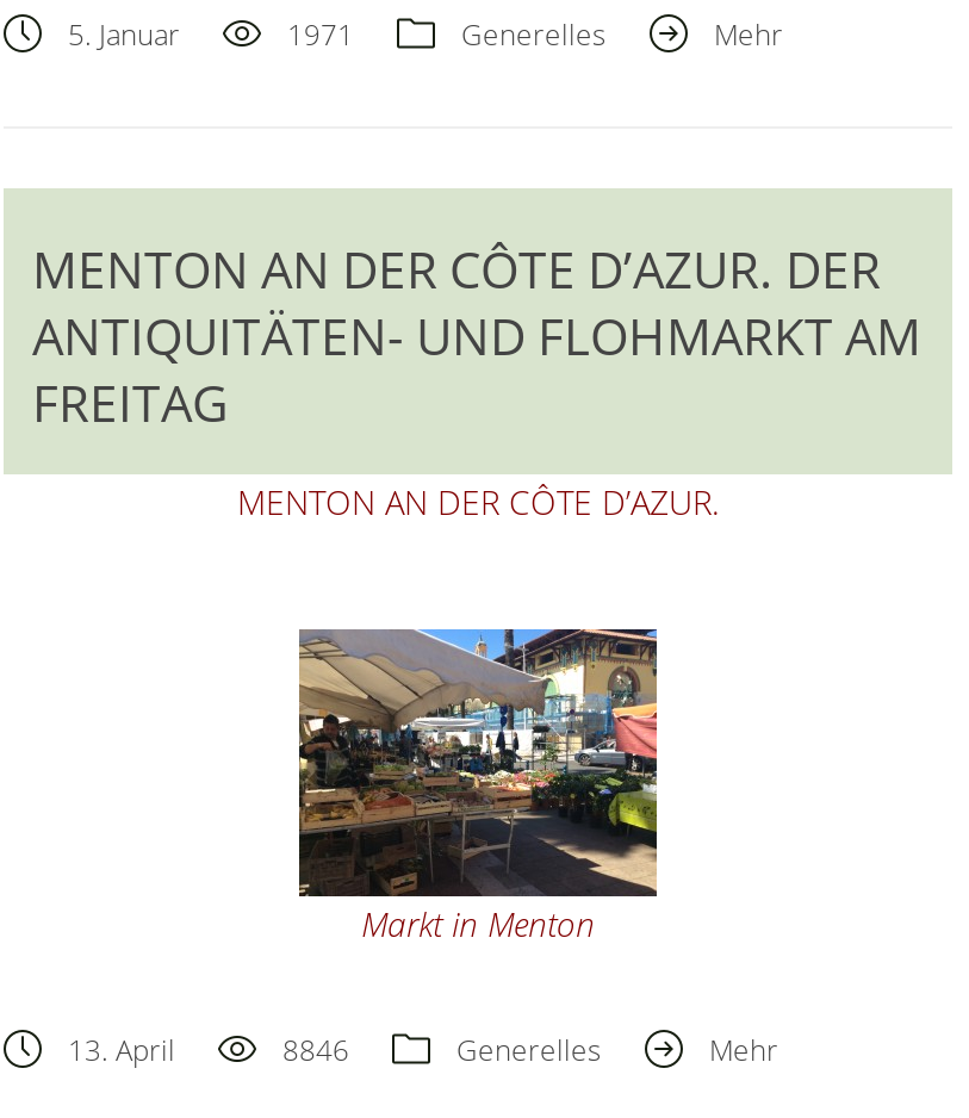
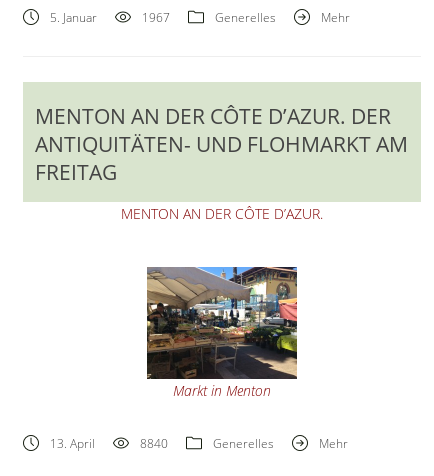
- 1971
+ 1967

- 8846
+ 8840
